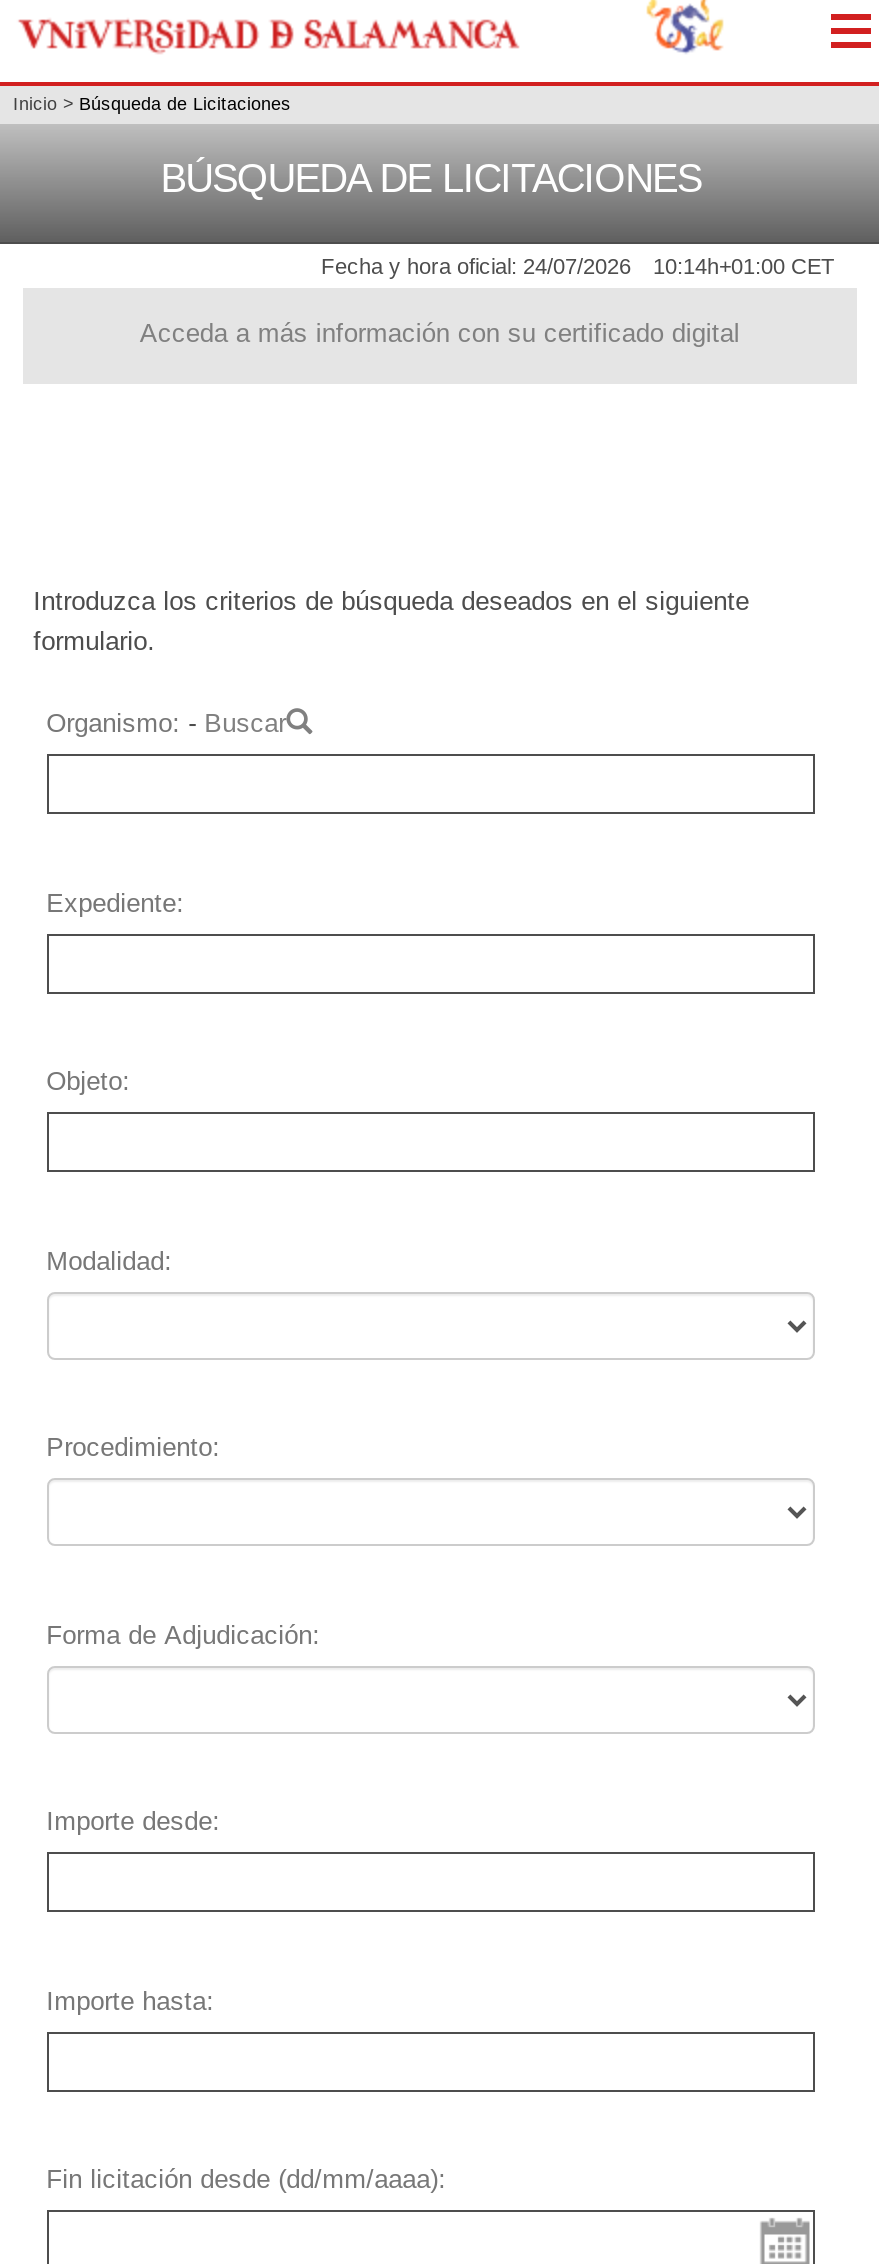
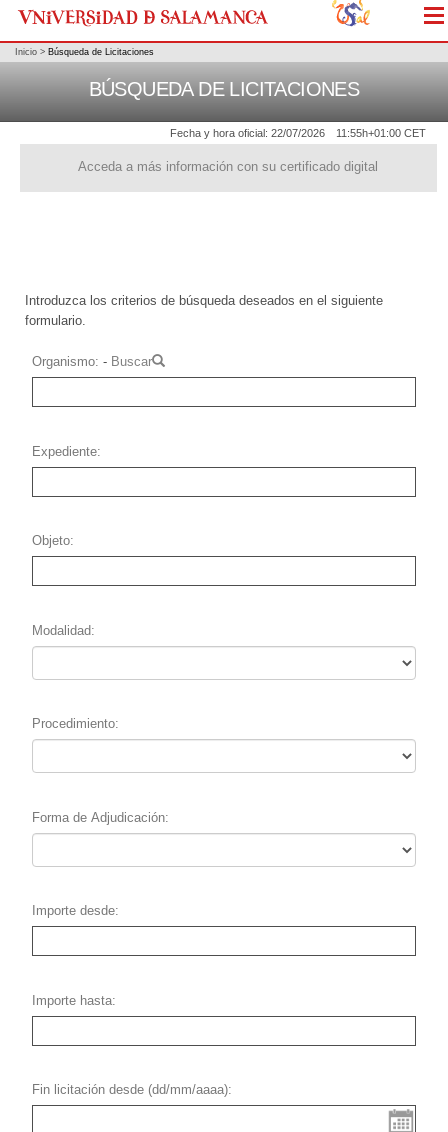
- Fecha y hora oficial: 24/07/2026
+ Fecha y hora oficial: 22/07/2026

- 10:14h+01:00 CET
+ 11:55h+01:00 CET
